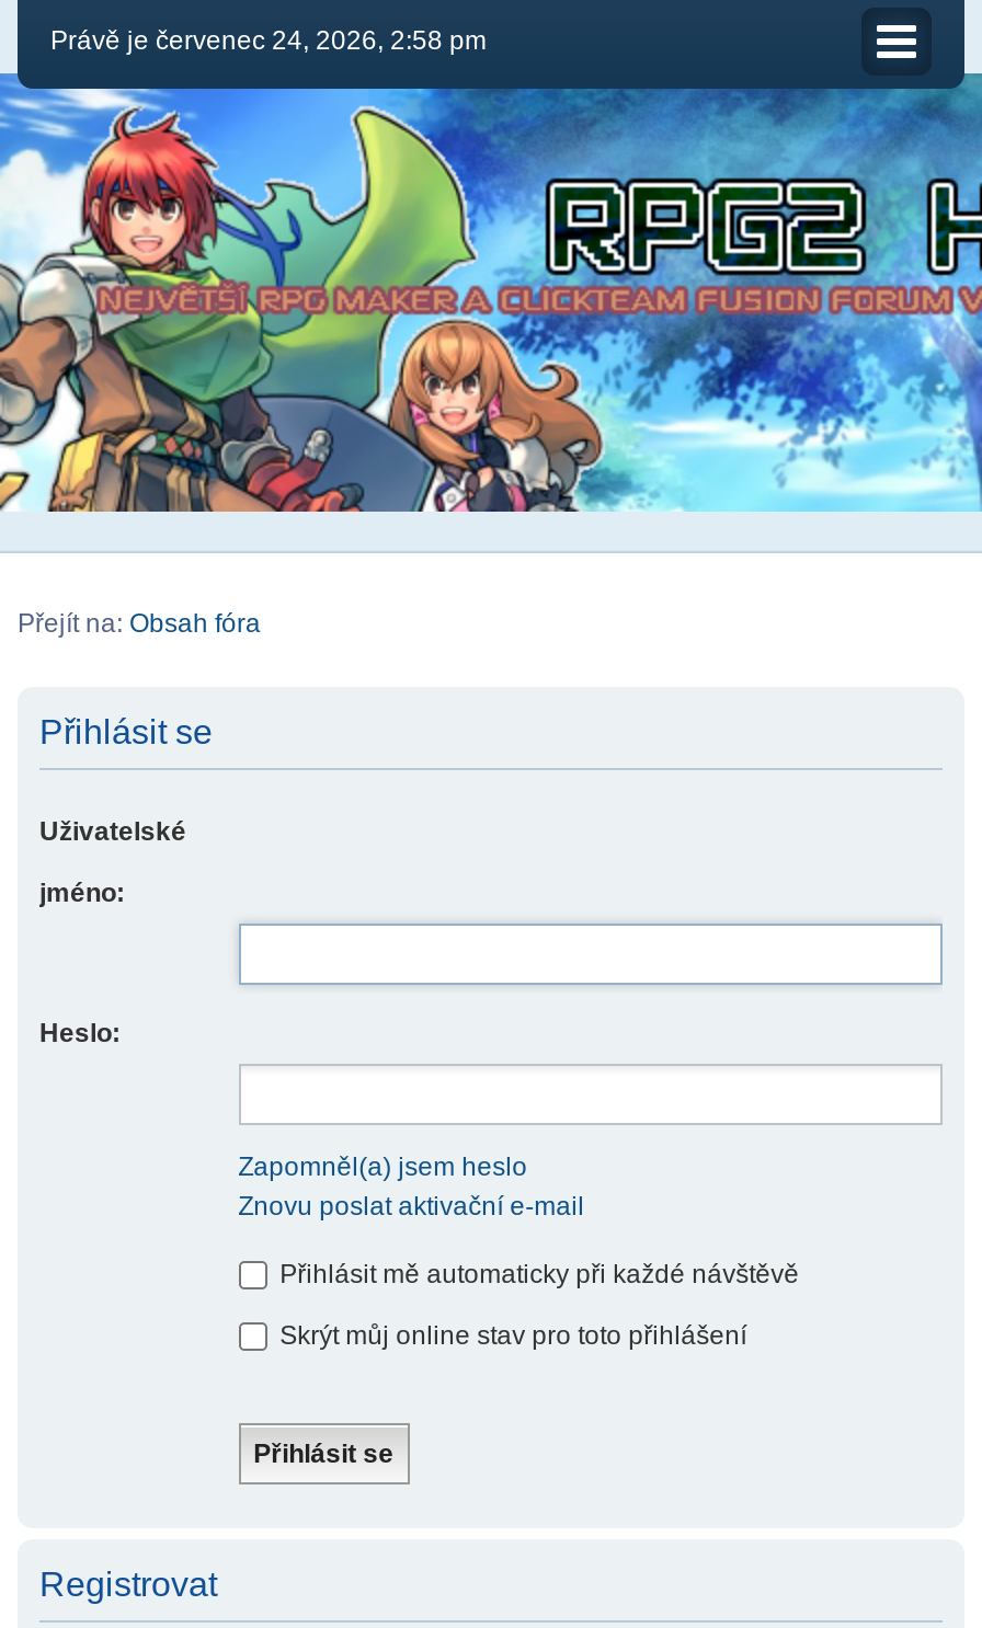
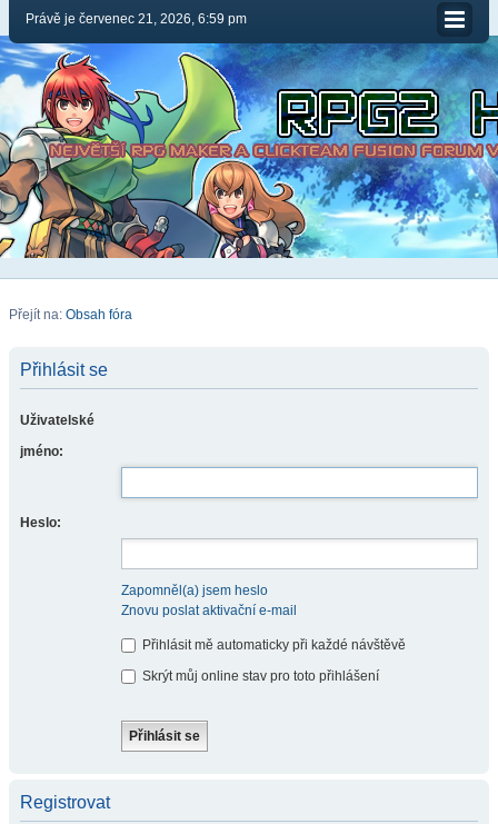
- Právě je červenec 24, 2026, 2:58 pm
+ Právě je červenec 21, 2026, 6:59 pm
